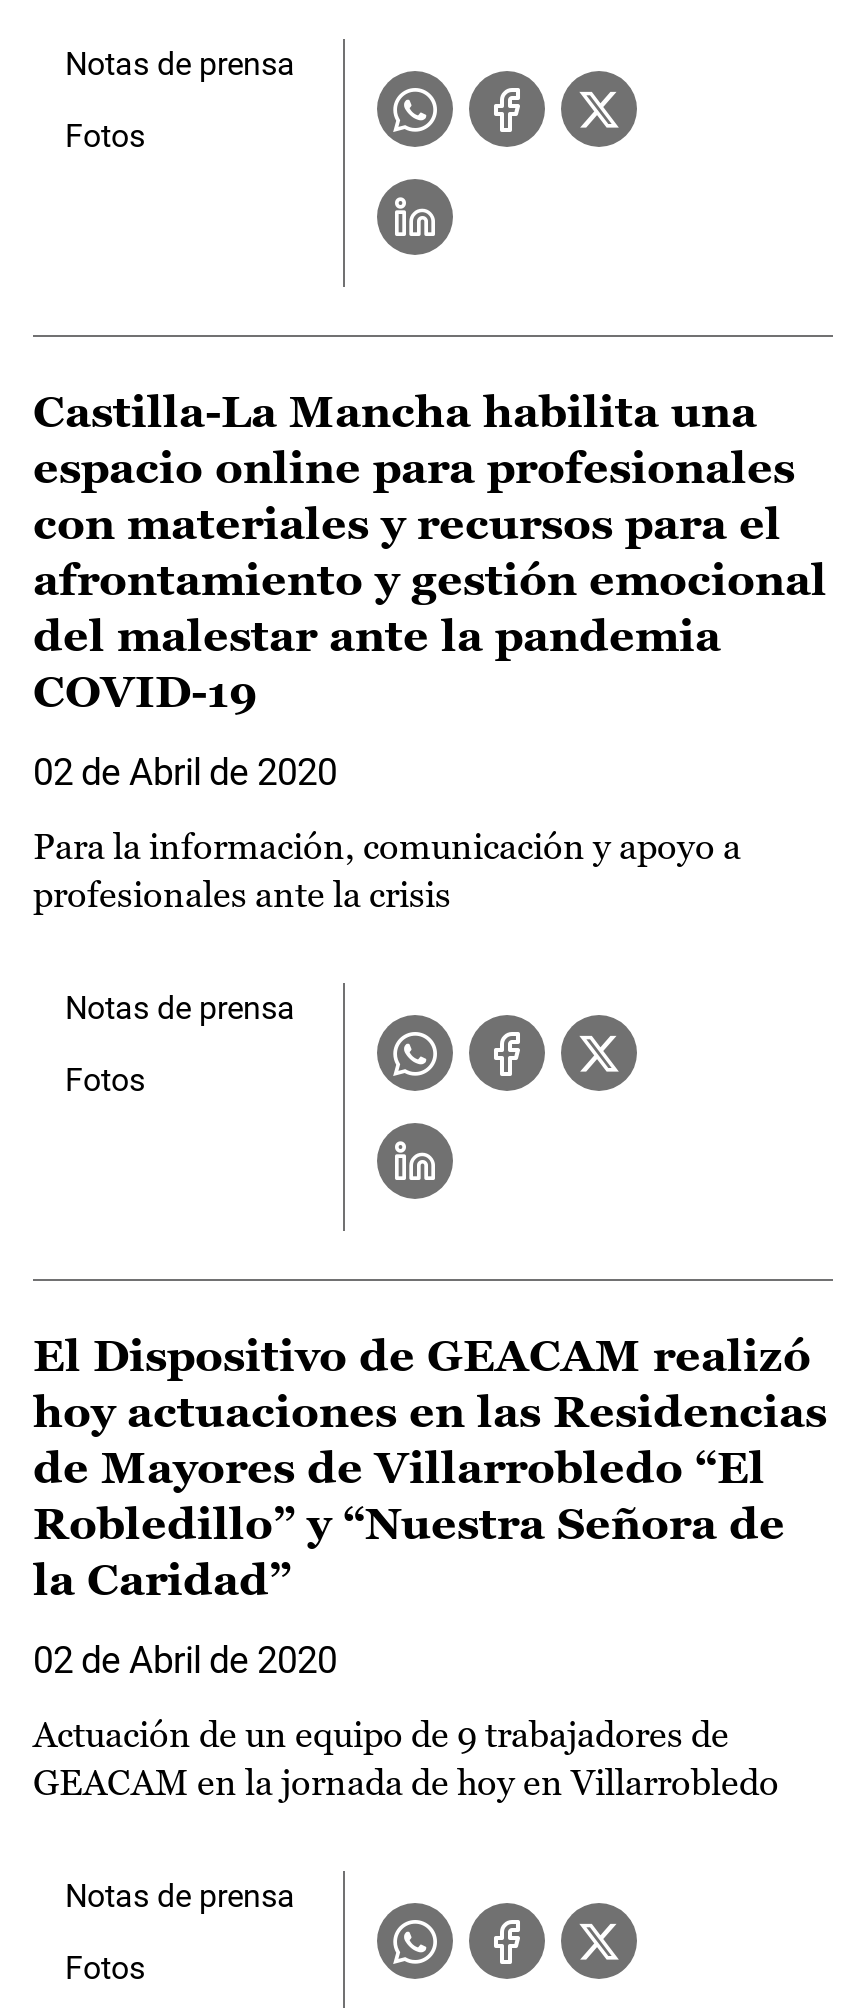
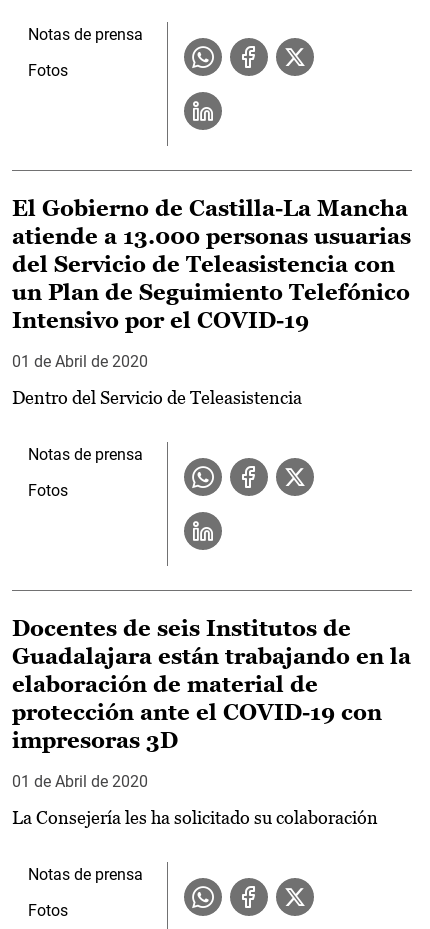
- Castilla-La Mancha habilita una
- espacio online para profesionales
- con materiales y recursos para el
- afrontamiento y gestión emocional
- del malestar ante la pandemia
- COVID-19
+ El Gobierno de Castilla-La Mancha
+ atiende a 13.000 personas usuarias
+ del Servicio de Teleasistencia con
+ un Plan de Seguimiento Telefónico
+ Intensivo por el COVID-19

- 02 de Abril de 2020
+ 01 de Abril de 2020

- Para la información, comunicación y apoyo a
- profesionales ante la crisis
+ Dentro del Servicio de Teleasistencia

- El Dispositivo de GEACAM realizó
- hoy actuaciones en las Residencias
- de Mayores de Villarrobledo “El
- Robledillo” y “Nuestra Señora de
- la Caridad”
+ Docentes de seis Institutos de
+ Guadalajara están trabajando en la
+ elaboración de material de
+ protección ante el COVID-19 con
+ impresoras 3D

- 02 de Abril de 2020
+ 01 de Abril de 2020

- Actuación de un equipo de 9 trabajadores de
- GEACAM en la jornada de hoy en Villarrobledo
+ La Consejería les ha solicitado su colaboración
